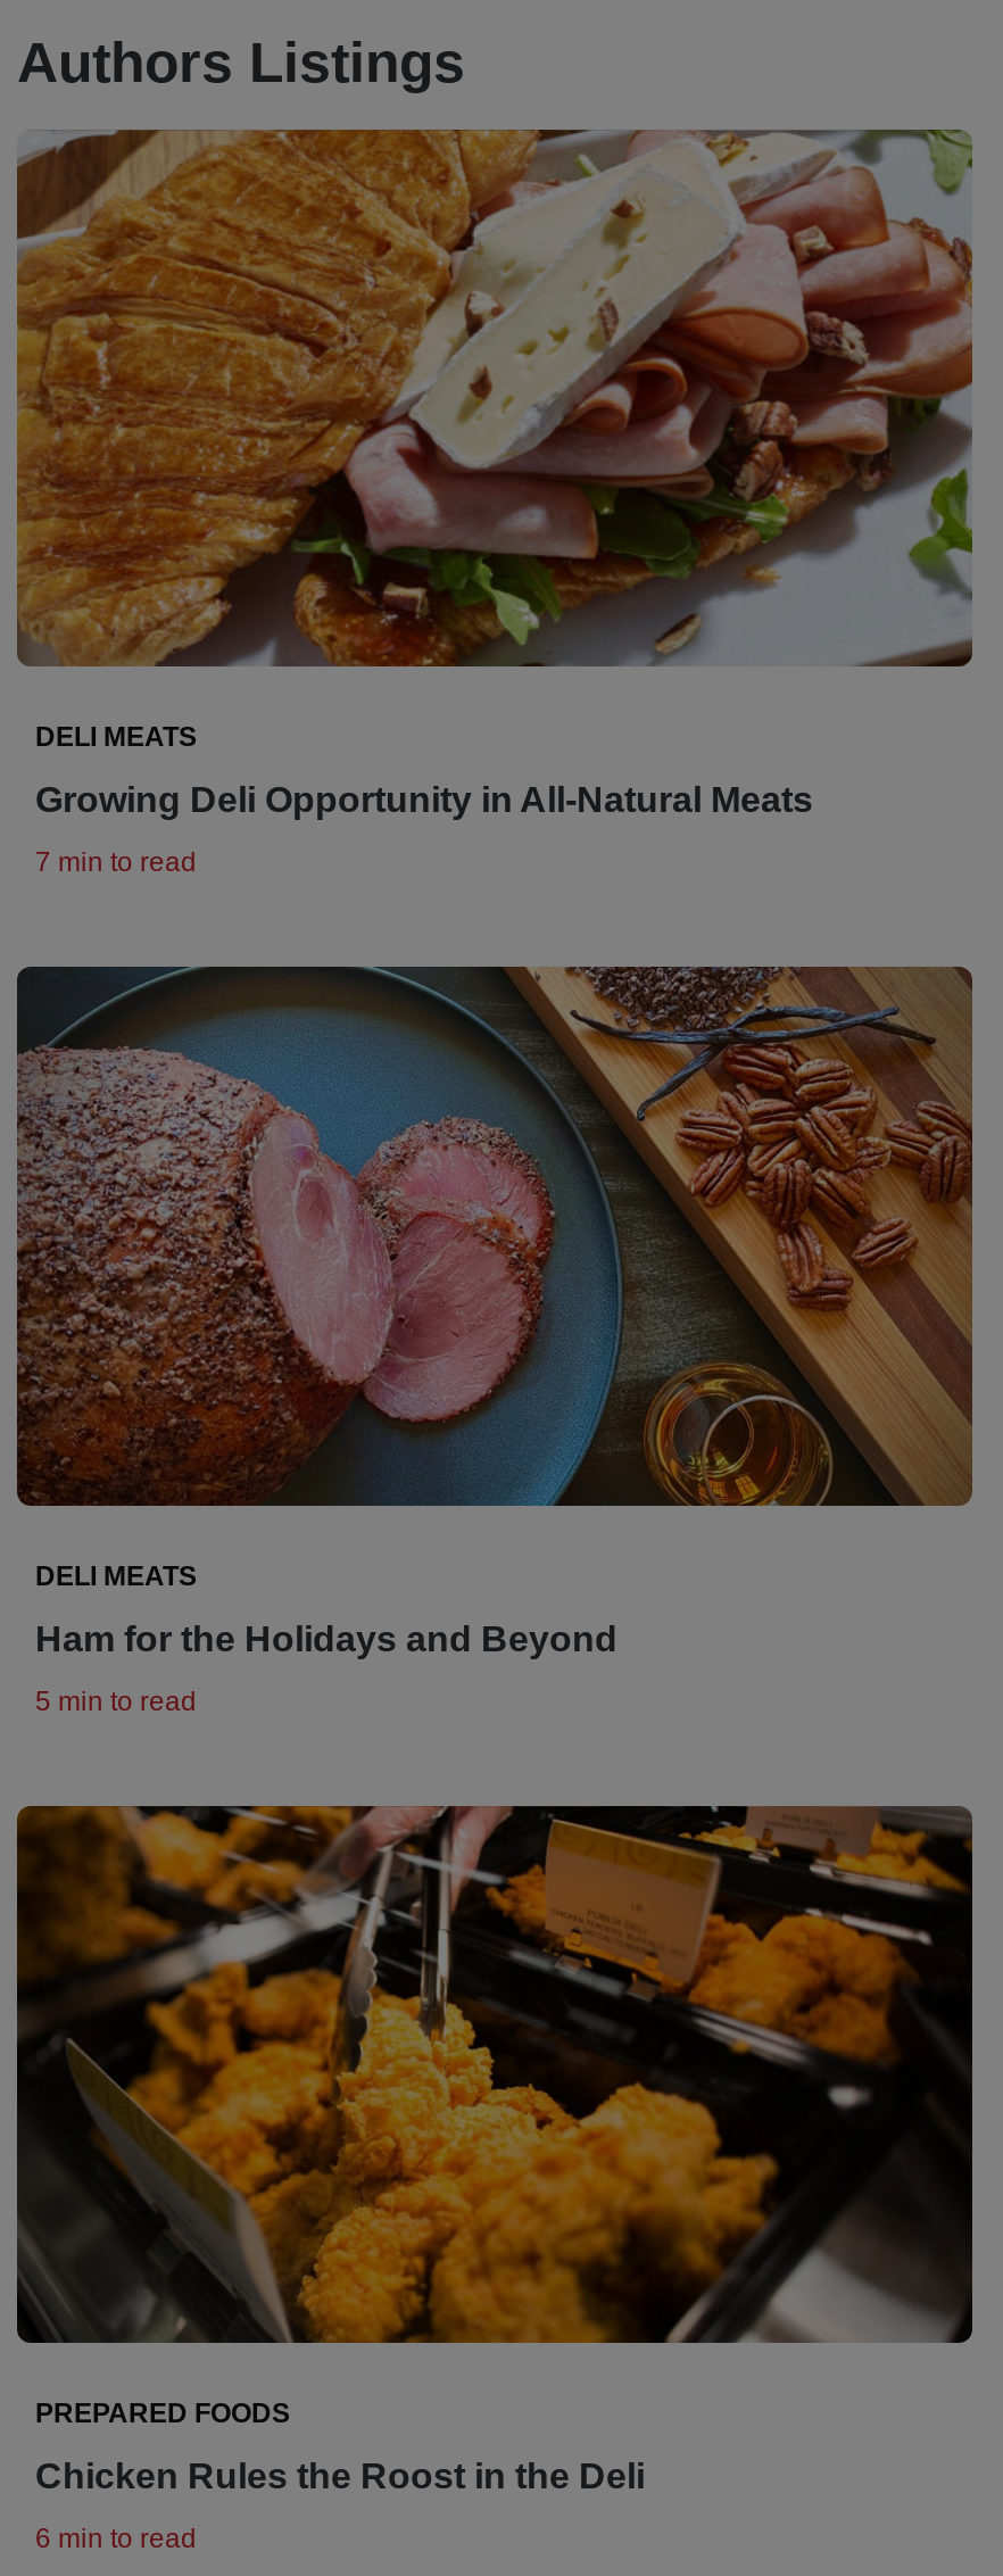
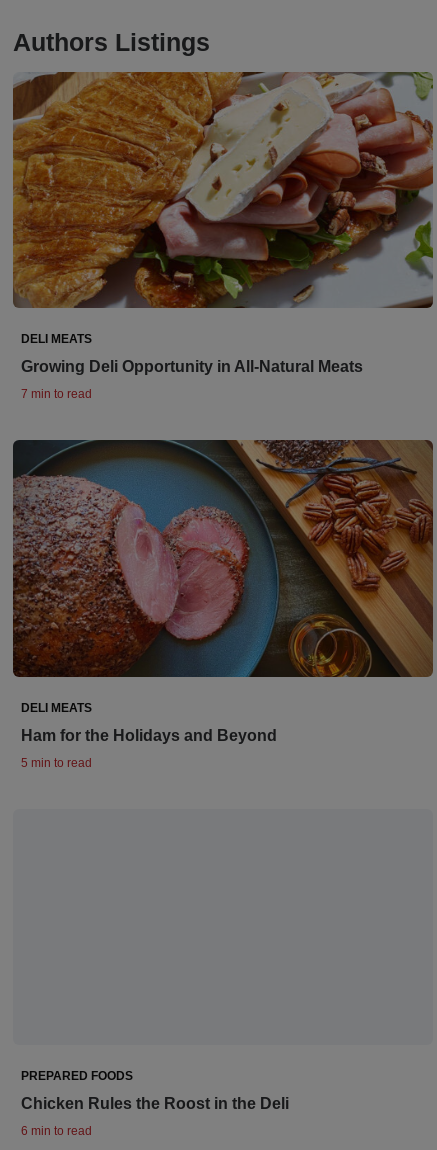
- [image]
